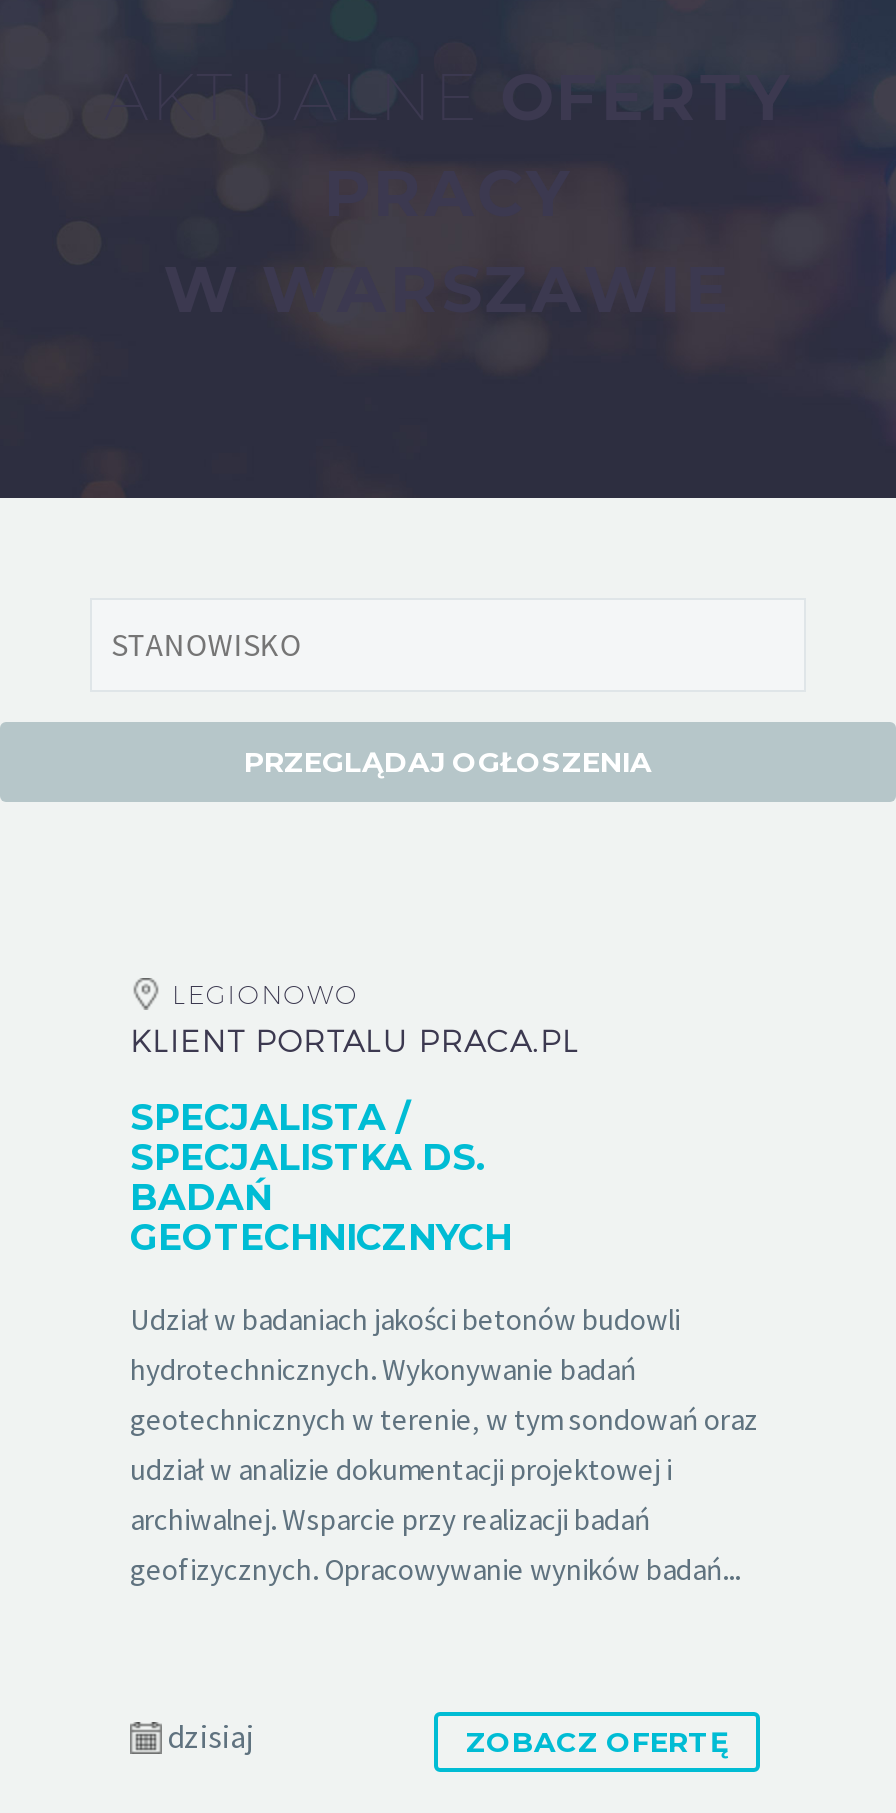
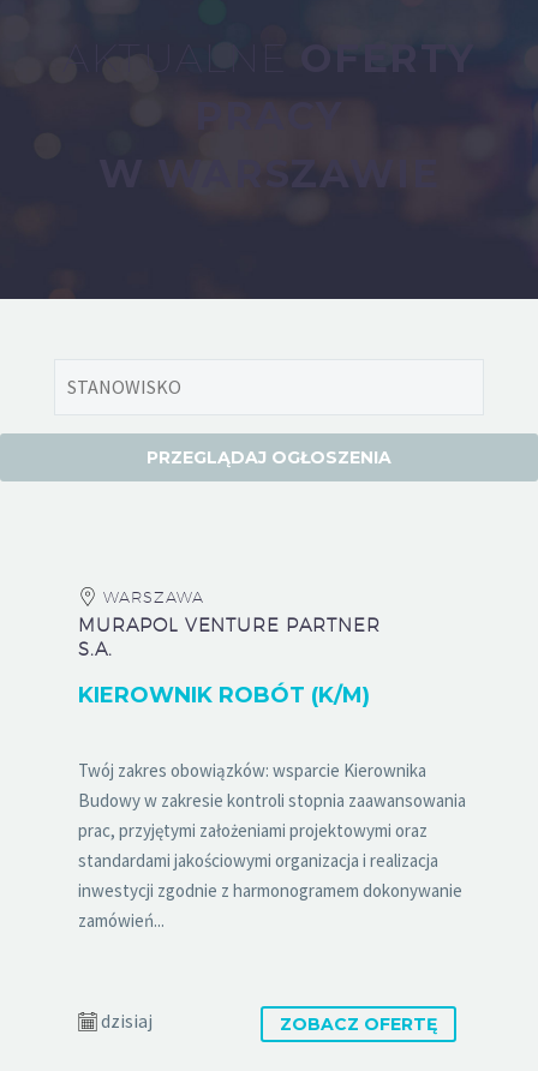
- LEGIONOWO
- KLIENT PORTALU PRACA.PL
+ WARSZAWA
+ MURAPOL VENTURE PARTNER
+ S.A.

- SPECJALISTA /
- SPECJALISTKA DS.
- BADAŃ
- GEOTECHNICZNYCH
+ KIEROWNIK ROBÓT (K/M)

- Udział w badaniach jakości betonów budowli
- hydrotechnicznych. Wykonywanie badań
- geotechnicznych w terenie, w tym sondowań oraz
- udział w analizie dokumentacji projektowej i
- archiwalnej. Wsparcie przy realizacji badań
- geofizycznych. Opracowywanie wyników badań...
+ Twój zakres obowiązków: wsparcie Kierownika
+ Budowy w zakresie kontroli stopnia zaawansowania
+ prac, przyjętymi założeniami projektowymi oraz
+ standardami jakościowymi organizacja i realizacja
+ inwestycji zgodnie z harmonogramem dokonywanie
+ zamówień...
